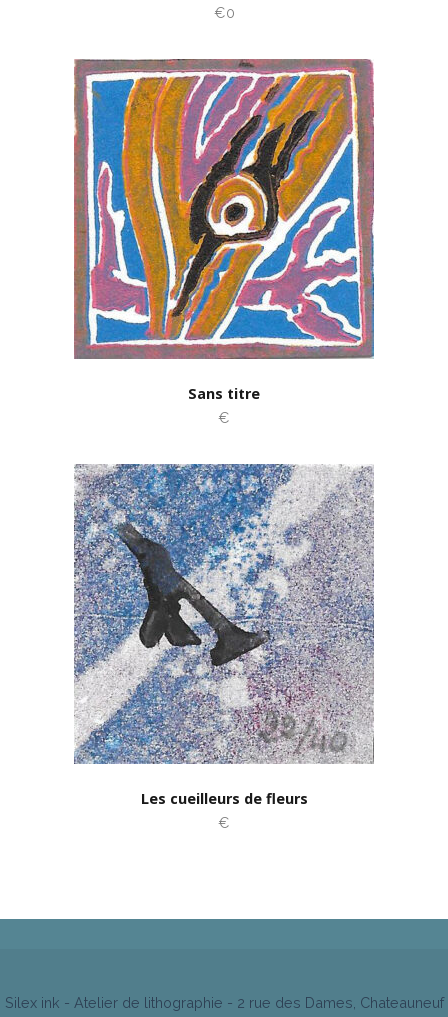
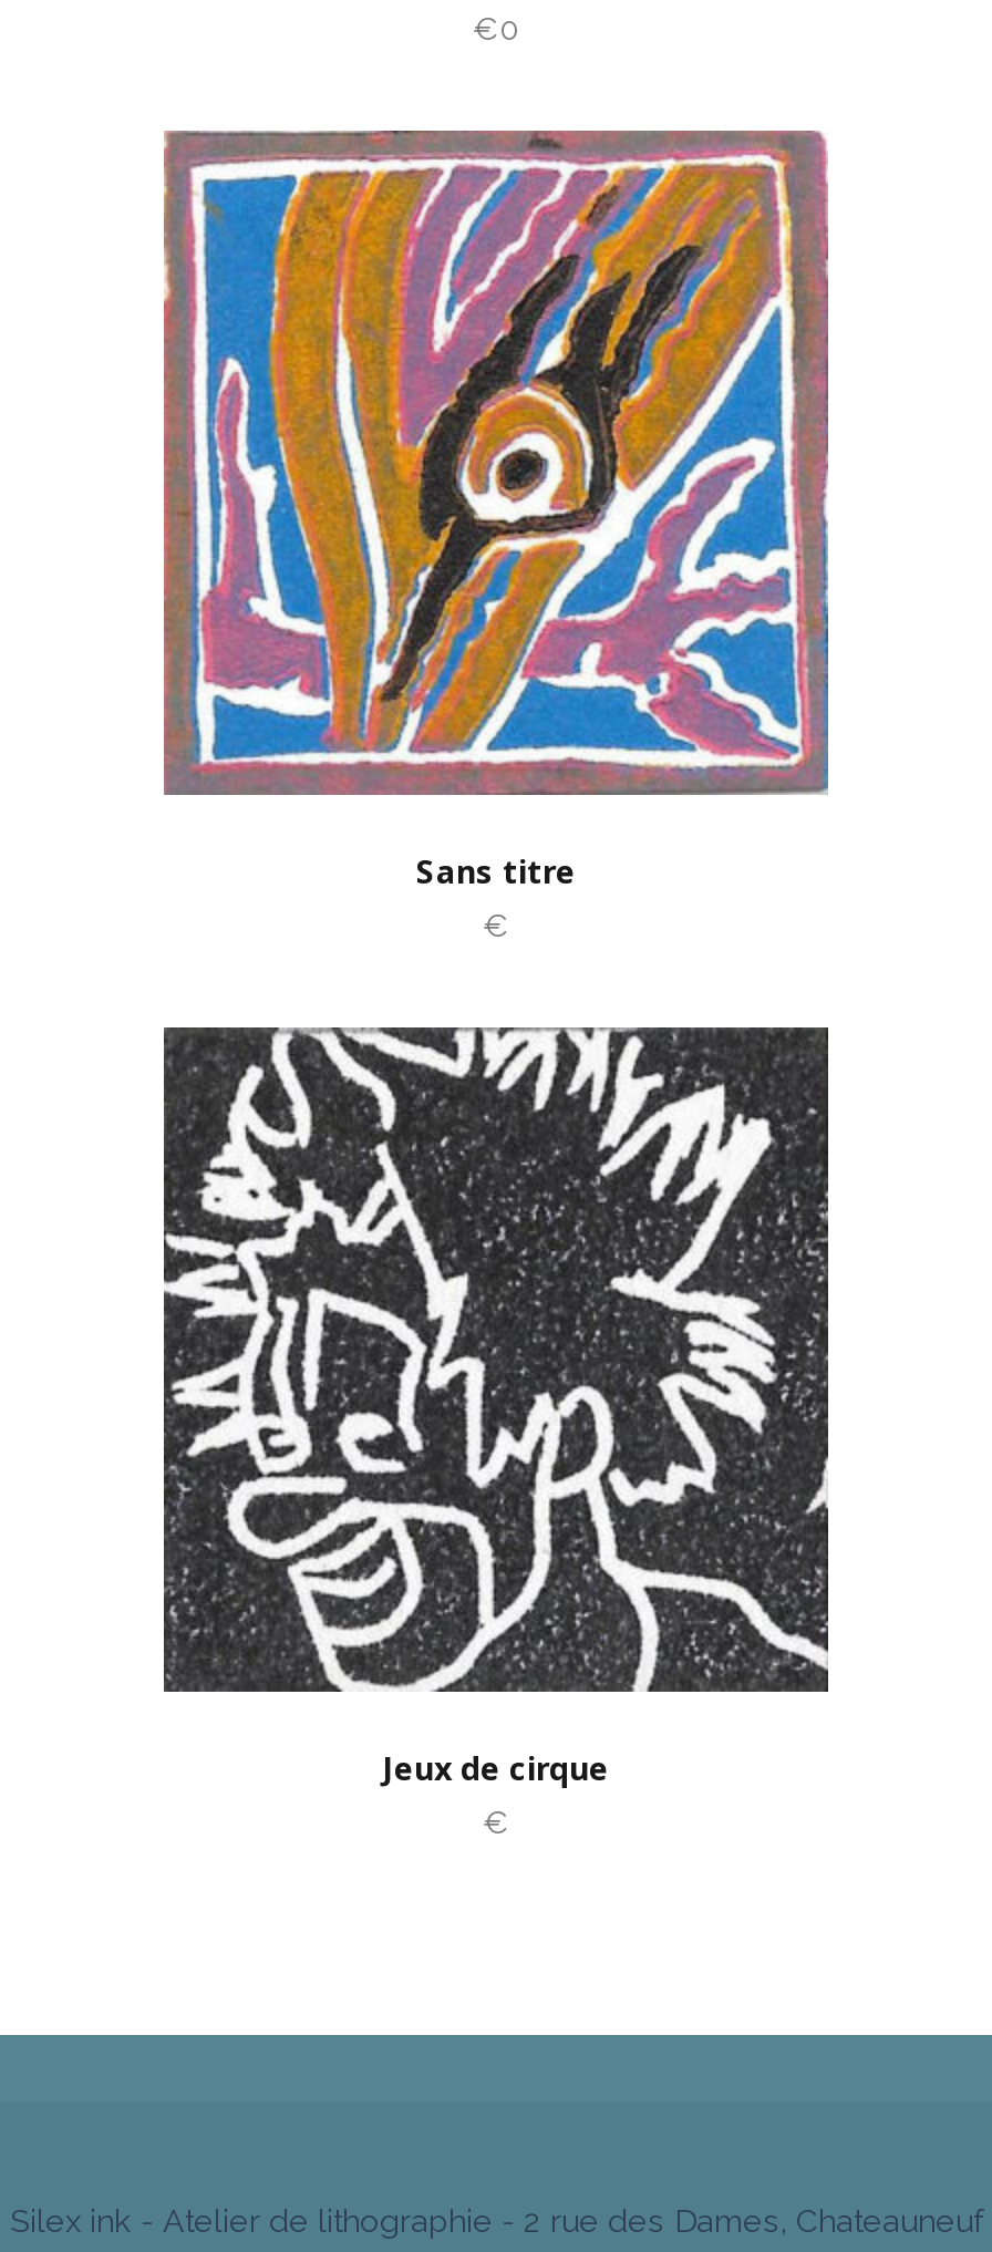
- [image]
- Les cueilleurs de fleurs
+ [image]
+ Jeux de cirque
